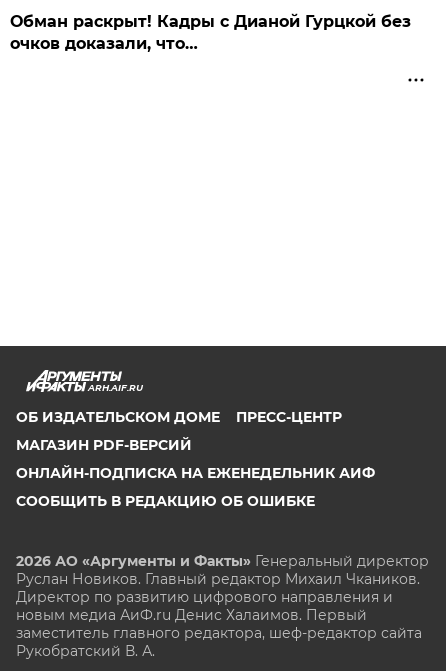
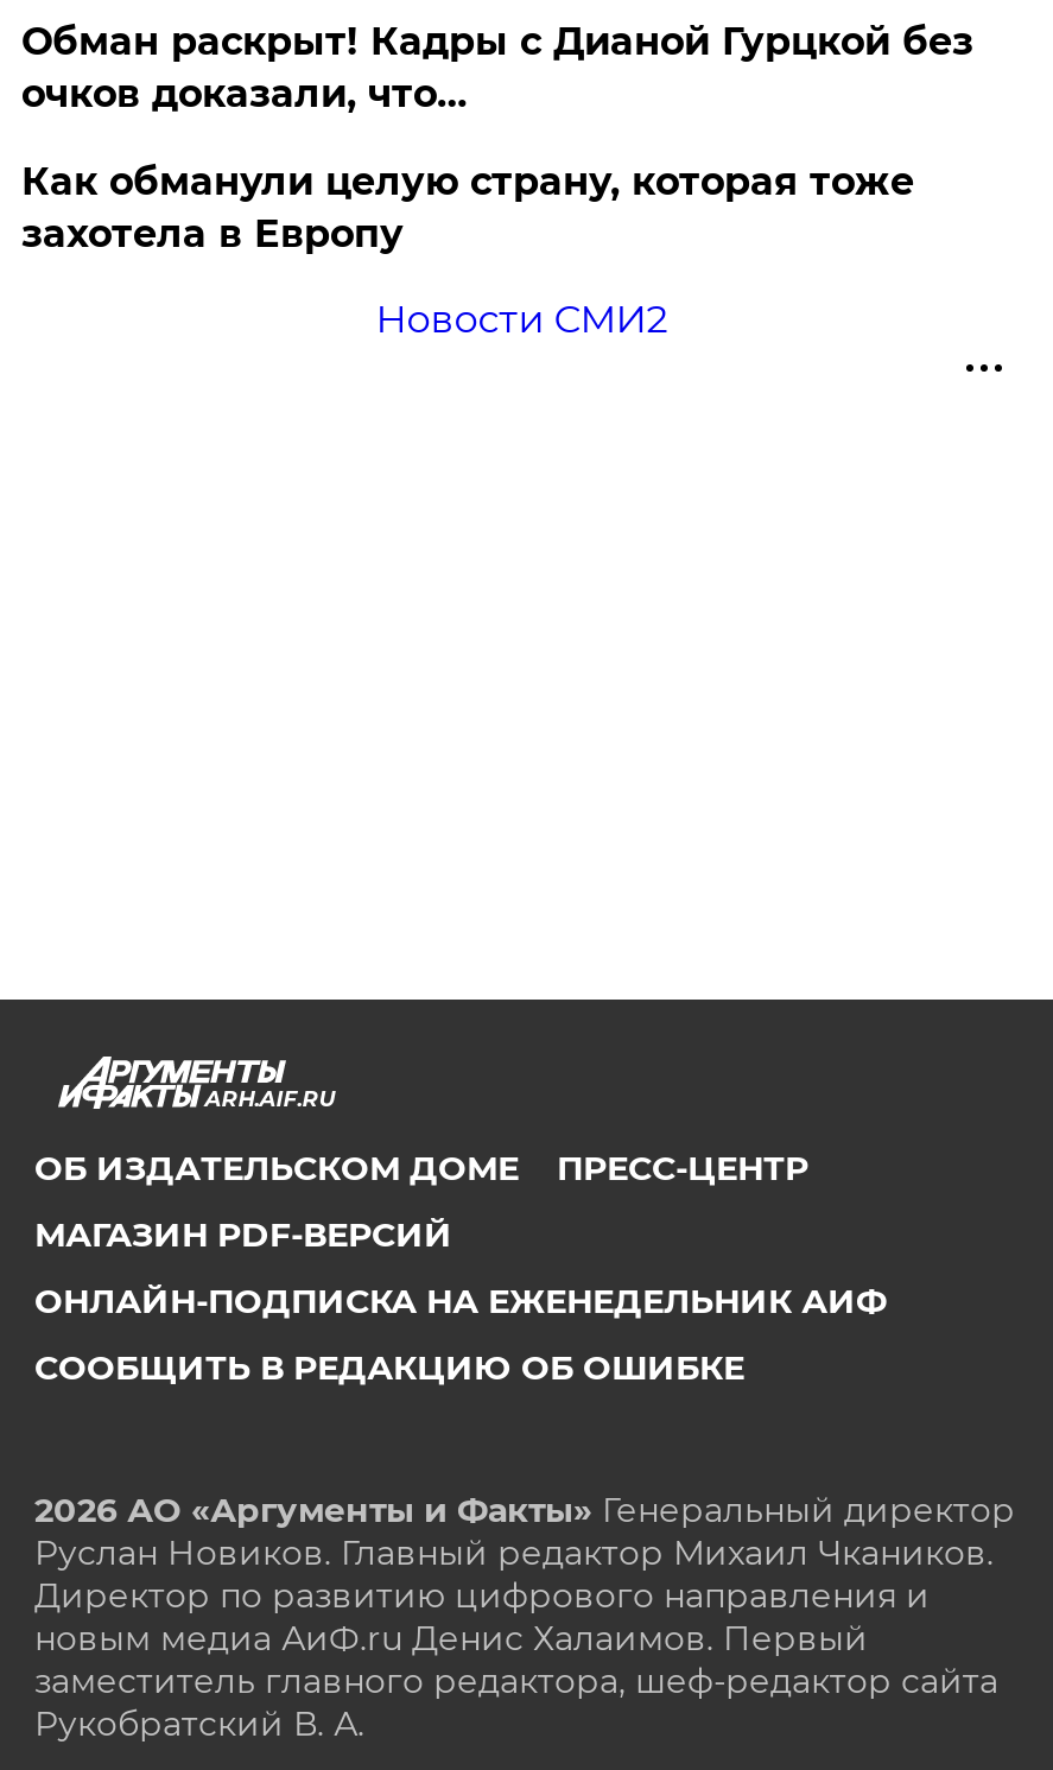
+ Как обманули целую страну, которая тоже
+ захотела в Европу
+ Новости СМИ2
